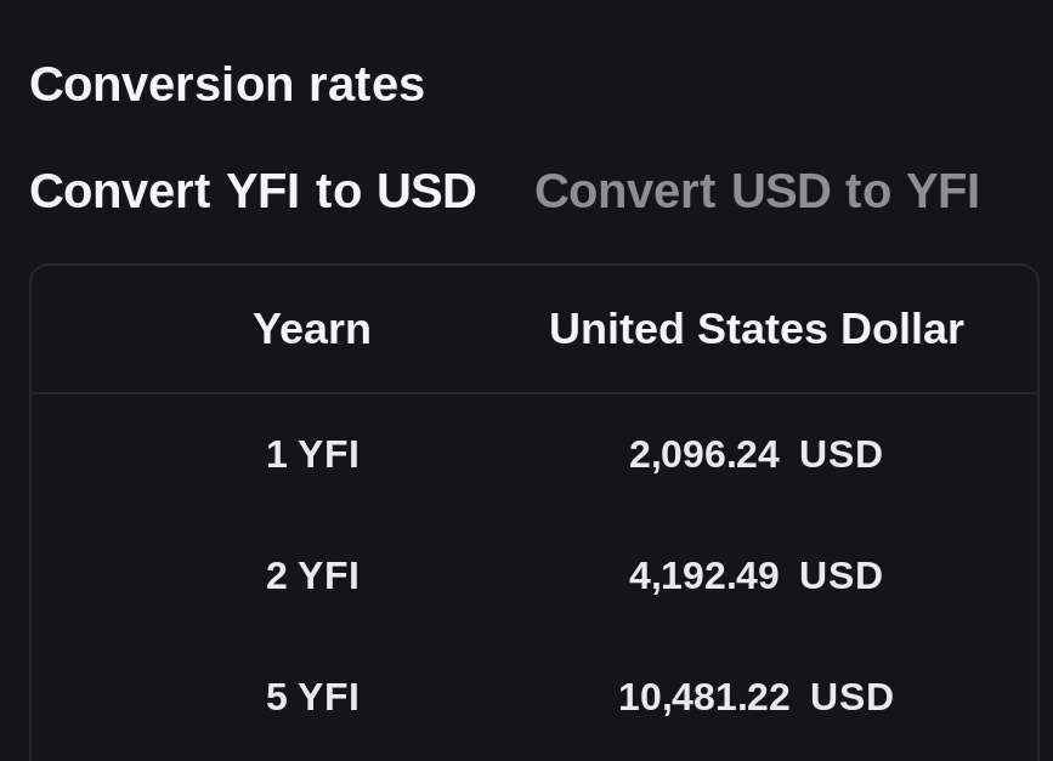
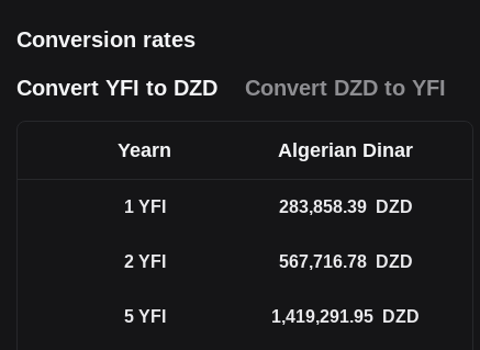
- Convert YFI to USD
+ Convert YFI to DZD

- Convert USD to YFI
+ Convert DZD to YFI

- United States Dollar
+ Algerian Dinar

- 2,096.24 USD
+ 283,858.39 DZD

- 4,192.49 USD
+ 567,716.78 DZD

- 10,481.22 USD
+ 1,419,291.95 DZD
